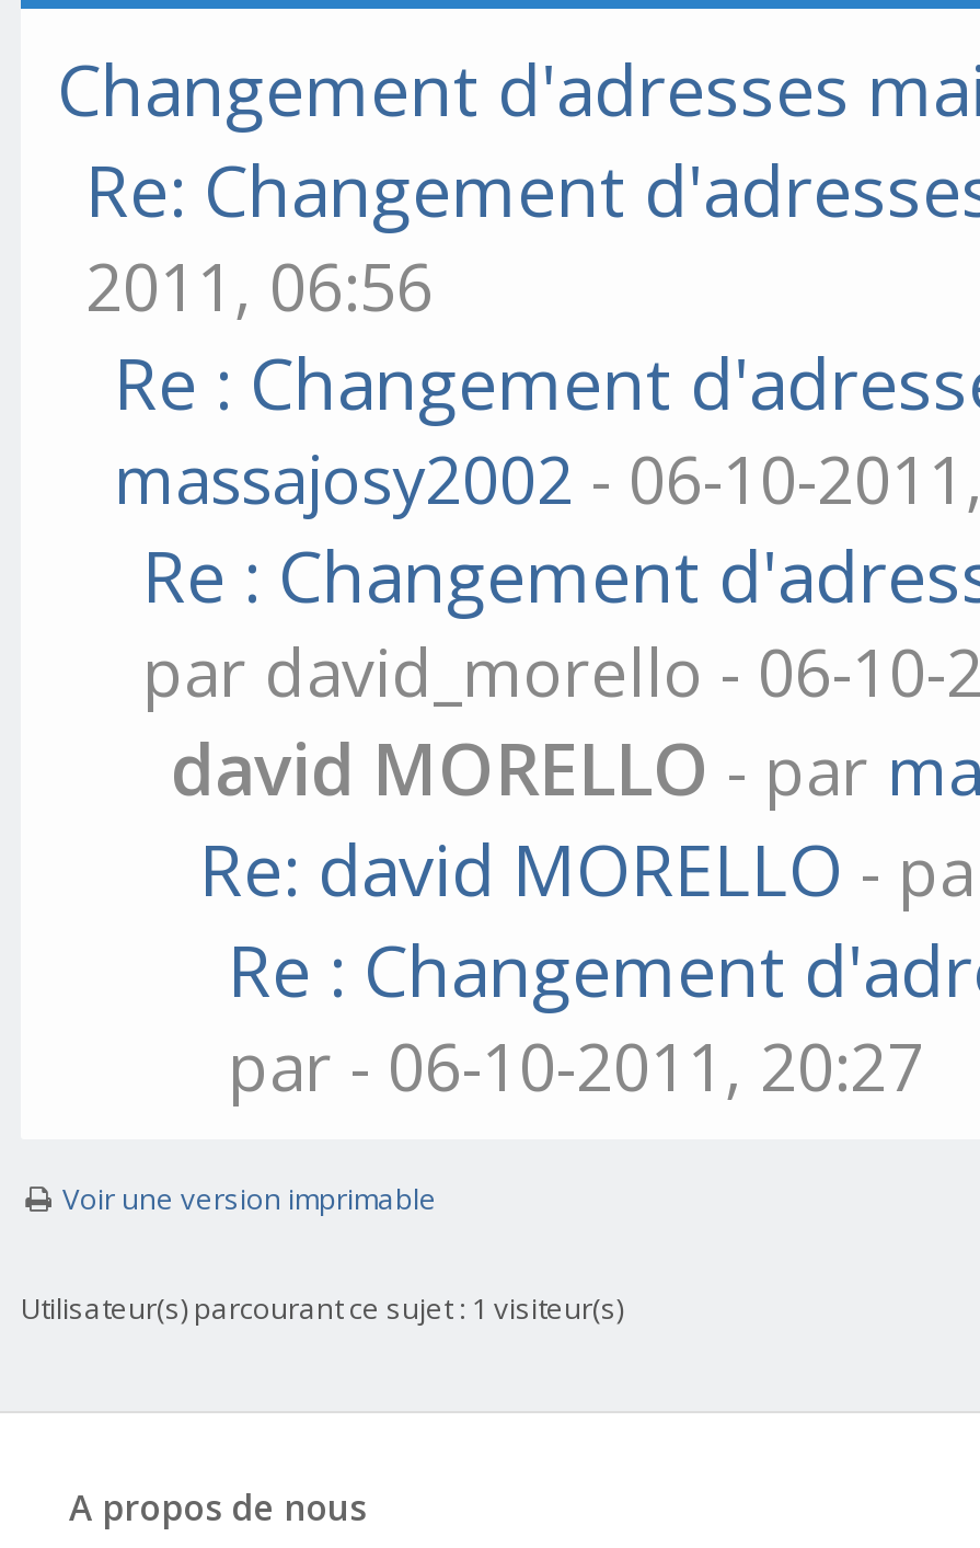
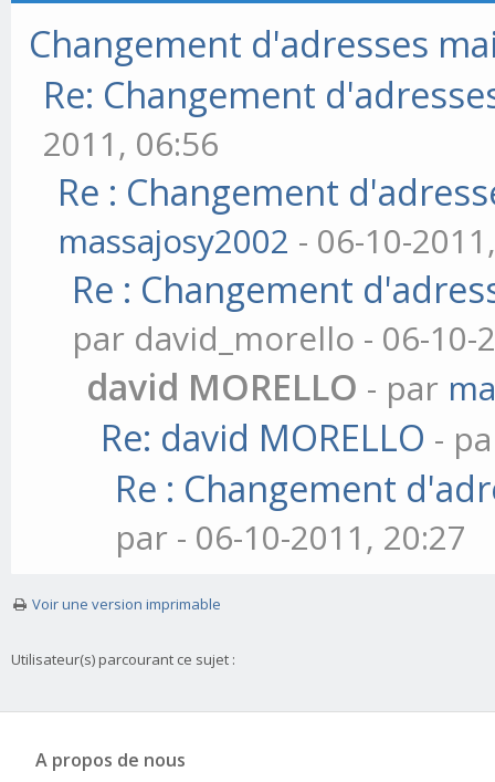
- Utilisateur(s) parcourant ce sujet : 1 visiteur(s)
+ Utilisateur(s) parcourant ce sujet :
